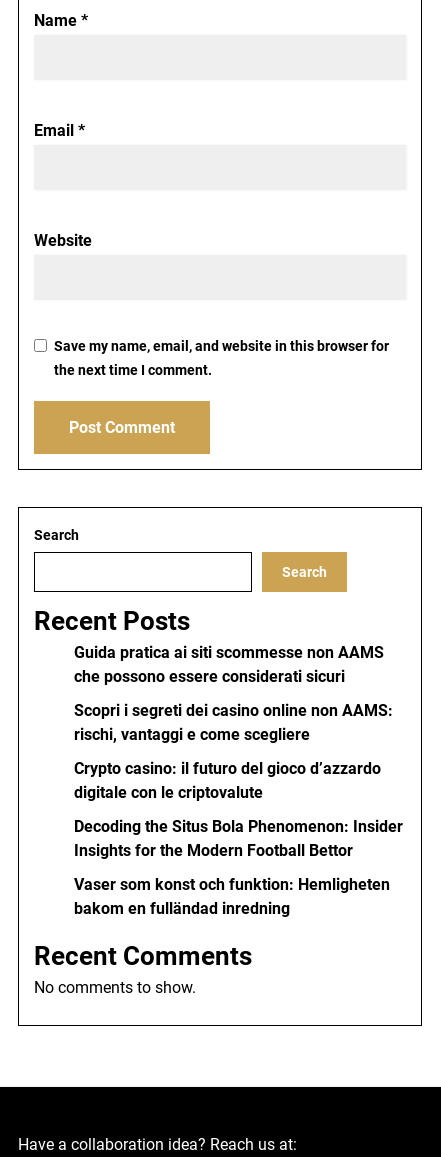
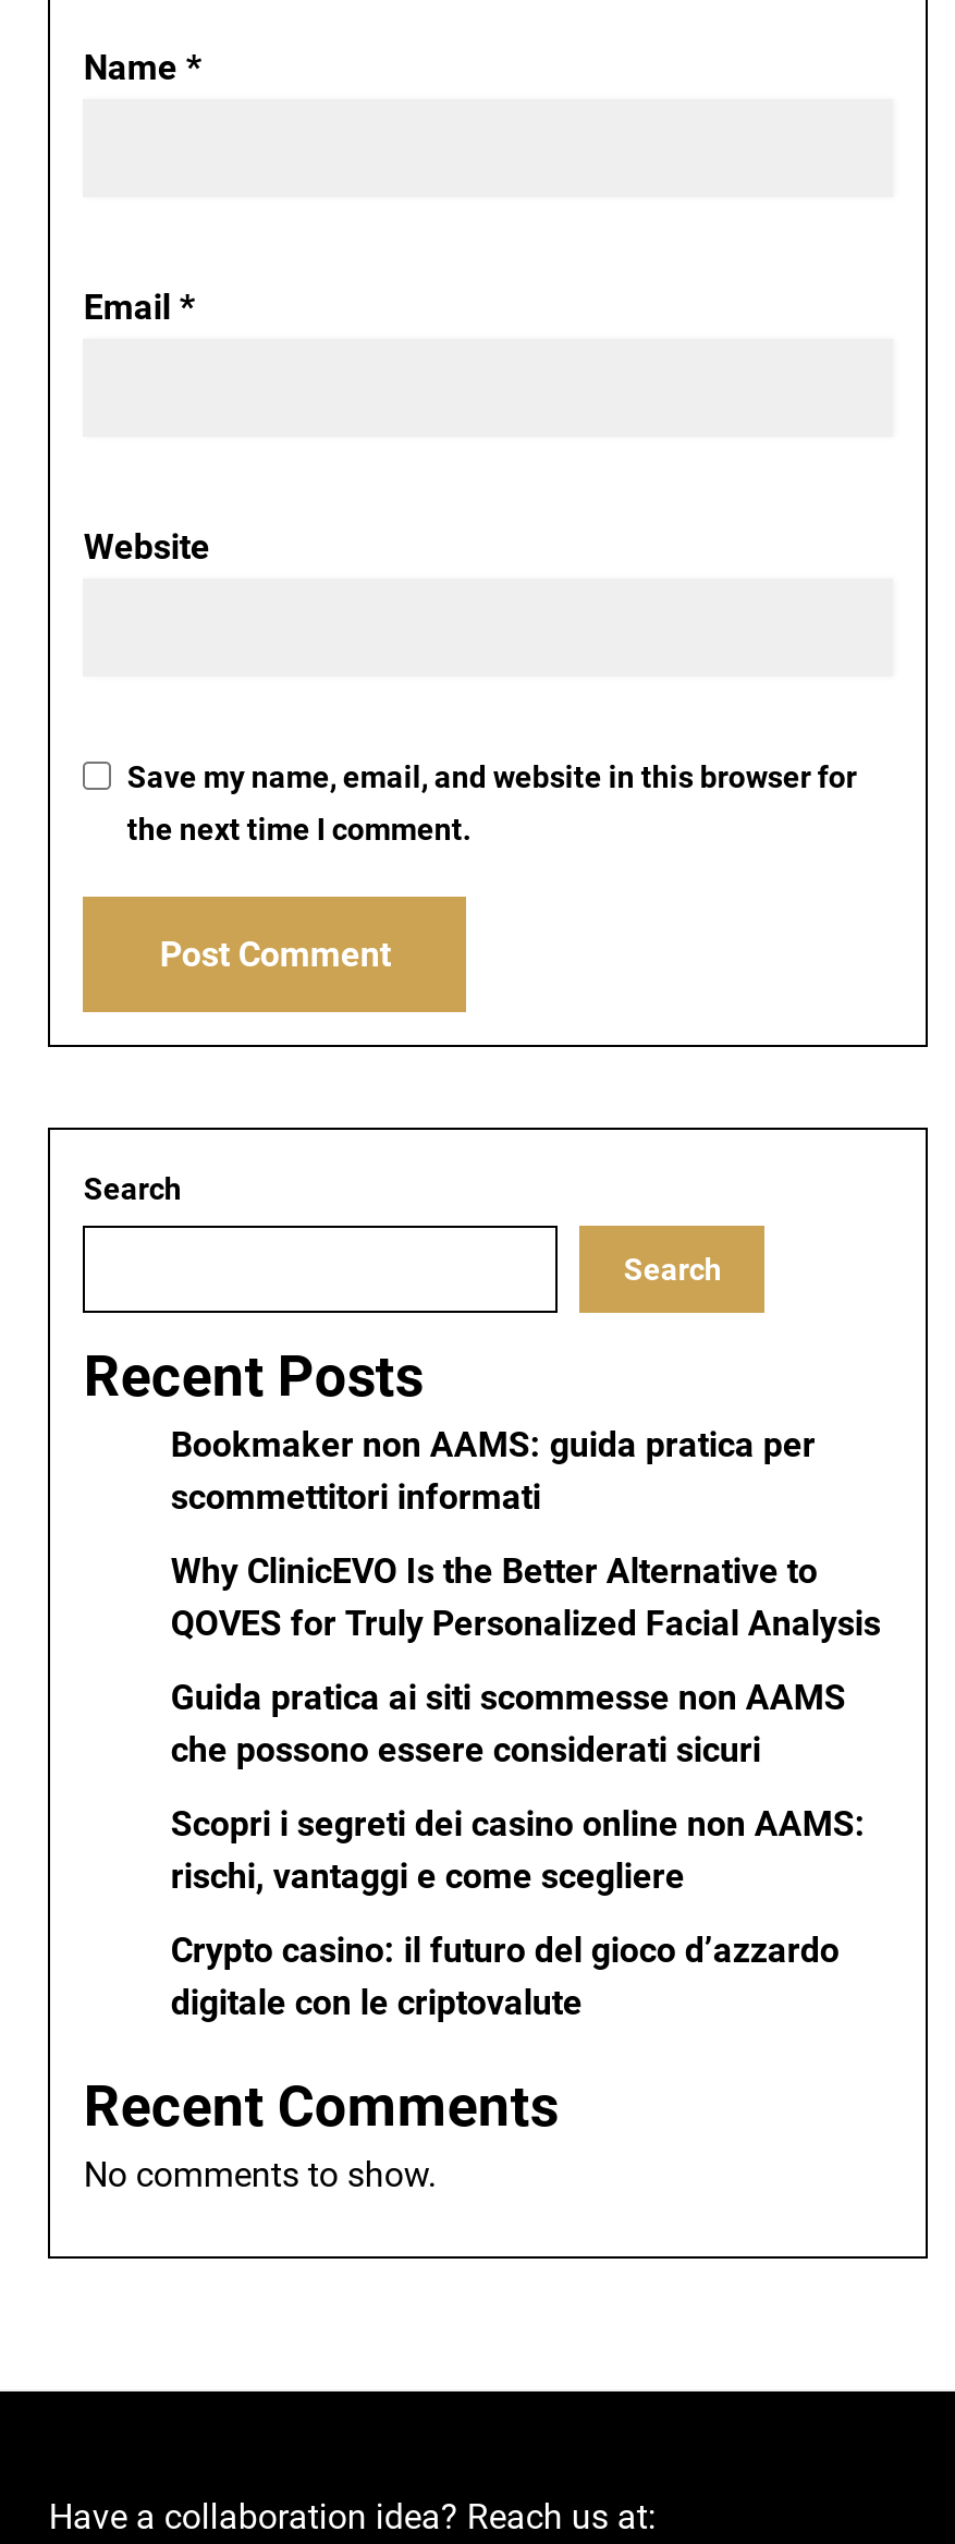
+ Bookmaker non AAMS: guida pratica per
+ scommettitori informati
+ Why ClinicEVO Is the Better Alternative to
+ QOVES for Truly Personalized Facial Analysis

moved down: Guida pratica ai siti scommesse non AAMS | che possono essere considerati sicuri | Scopri i segreti dei casino online non AAMS: | rischi, vantaggi e come scegliere | Crypto casino: il futuro del gioco d’azzardo | digitale con le criptovalute

- Decoding the Situs Bola Phenomenon: Insider
- Insights for the Modern Football Bettor
- Vaser som konst och funktion: Hemligheten
- bakom en fulländad inredning
